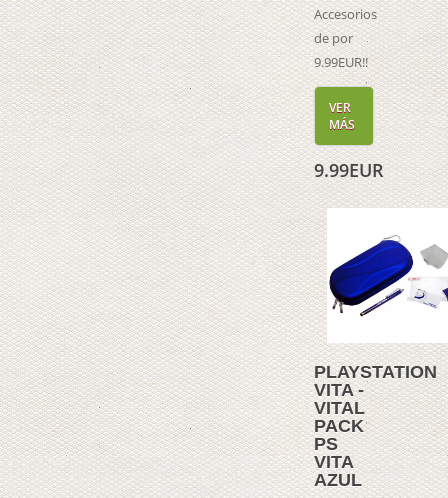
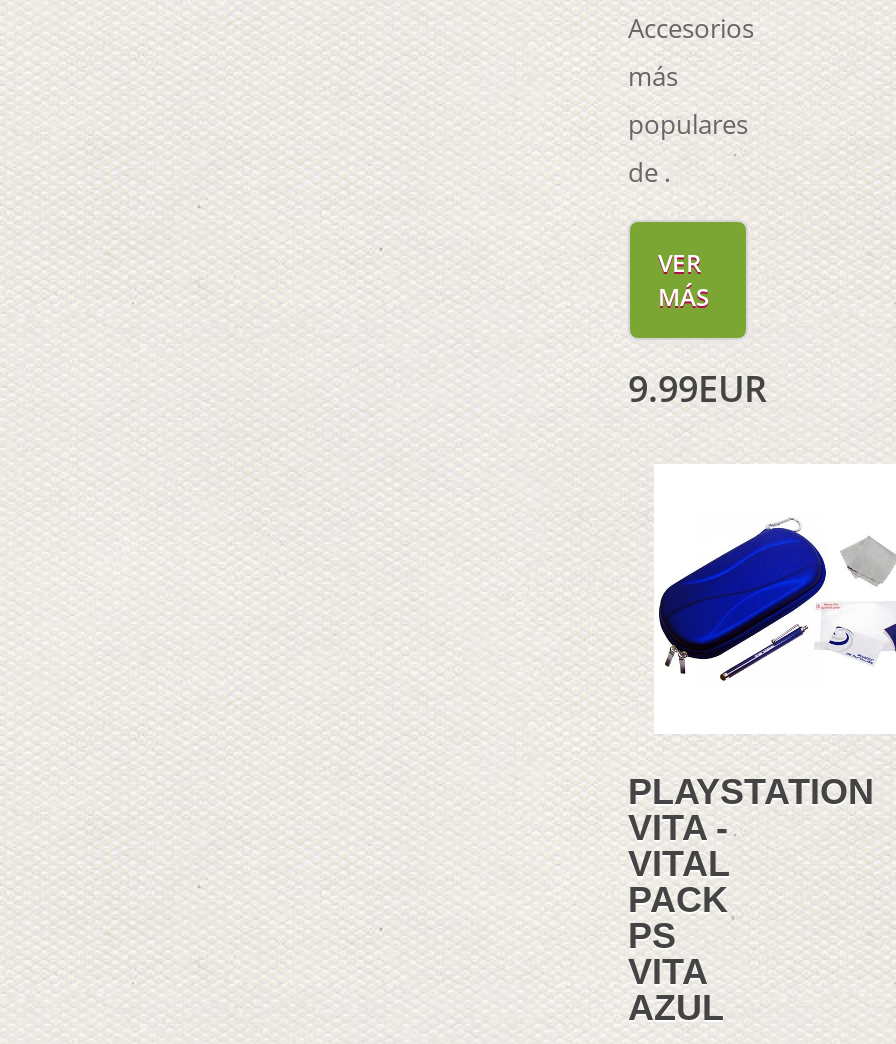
- de por
- 9.99EUR!!
+ más
+ populares
+ de .
